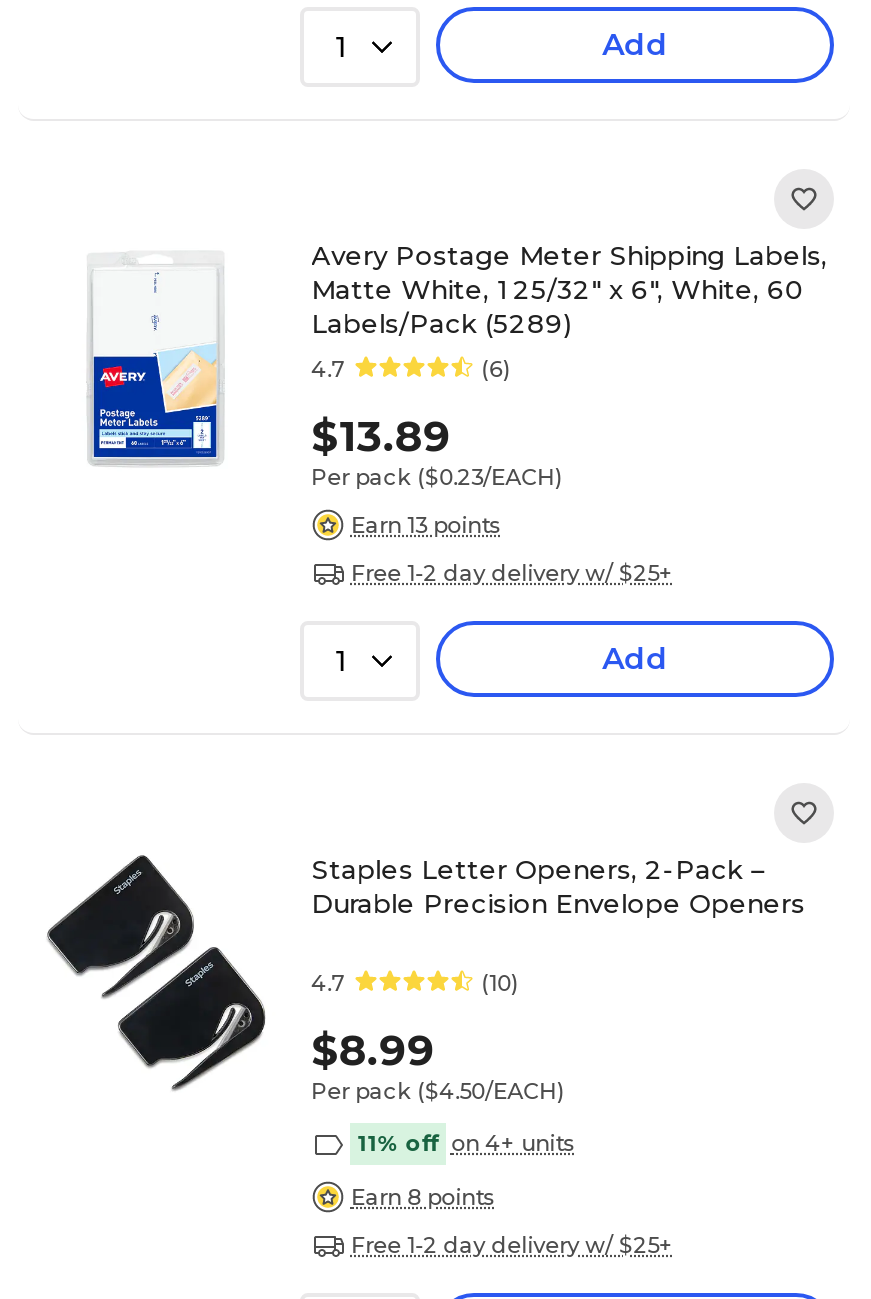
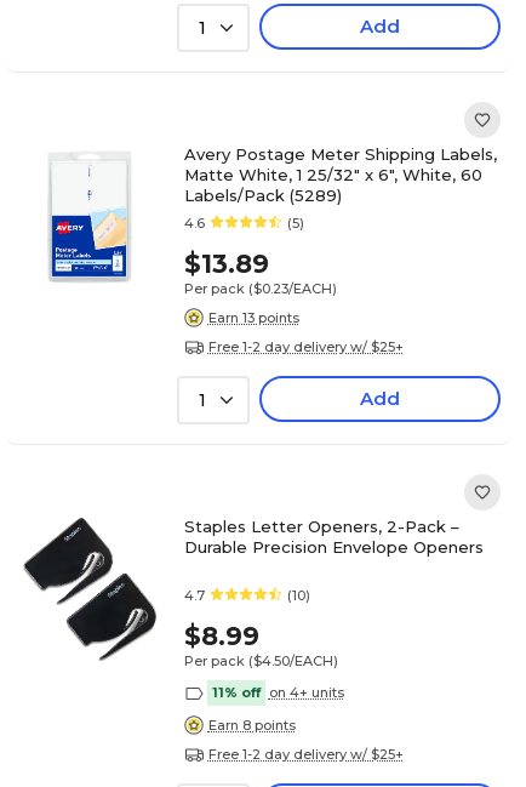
- 4.7
+ 4.6

- (6)
+ (5)
